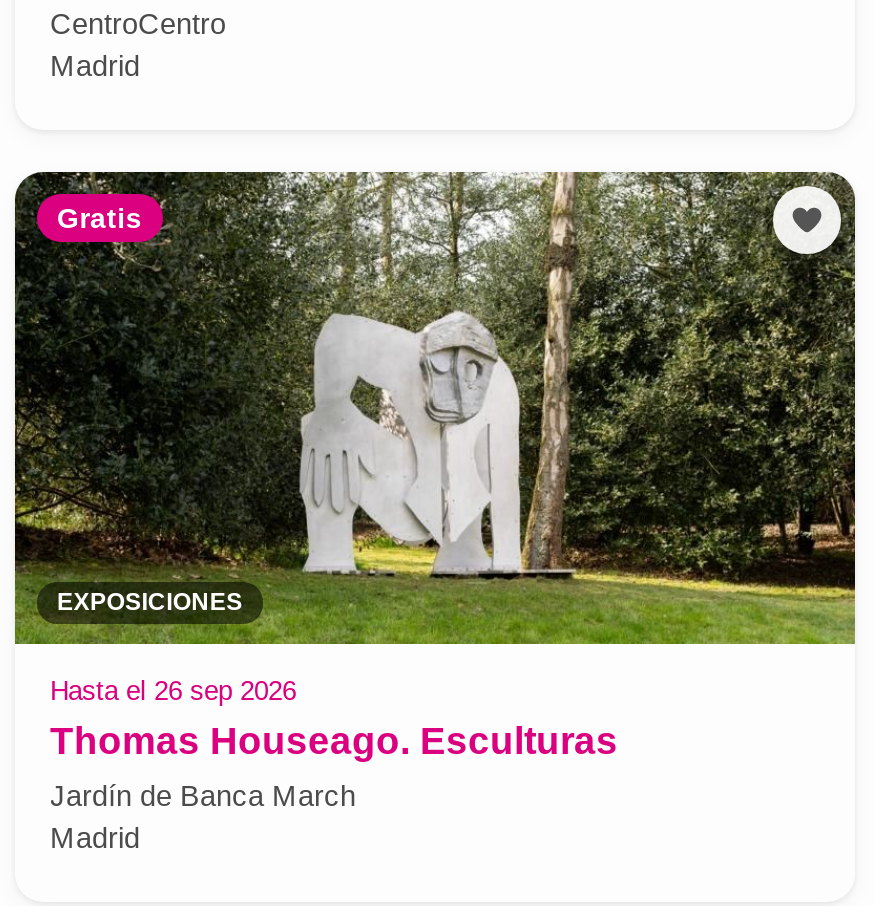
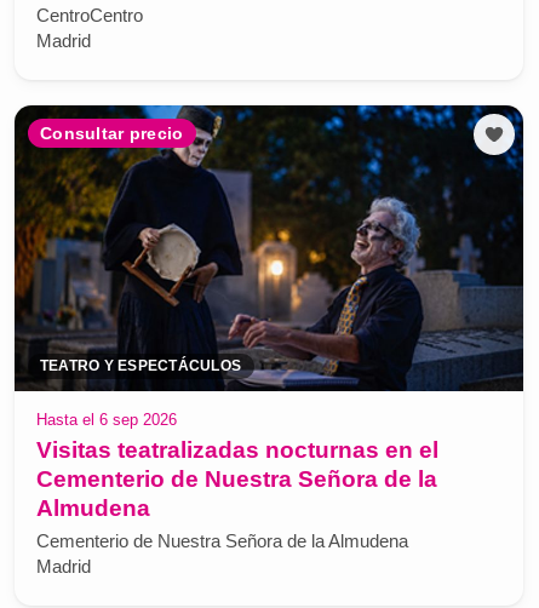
- [image]
- Gratis
+ [image]
+ Consultar precio

- EXPOSICIONES
+ TEATRO Y ESPECTÁCULOS

- Hasta el 26 sep 2026
- Thomas Houseago. Esculturas
- Jardín de Banca March
+ Hasta el 6 sep 2026
+ Visitas teatralizadas nocturnas en el
+ Cementerio de Nuestra Señora de la
+ Almudena
+ Cementerio de Nuestra Señora de la Almudena
